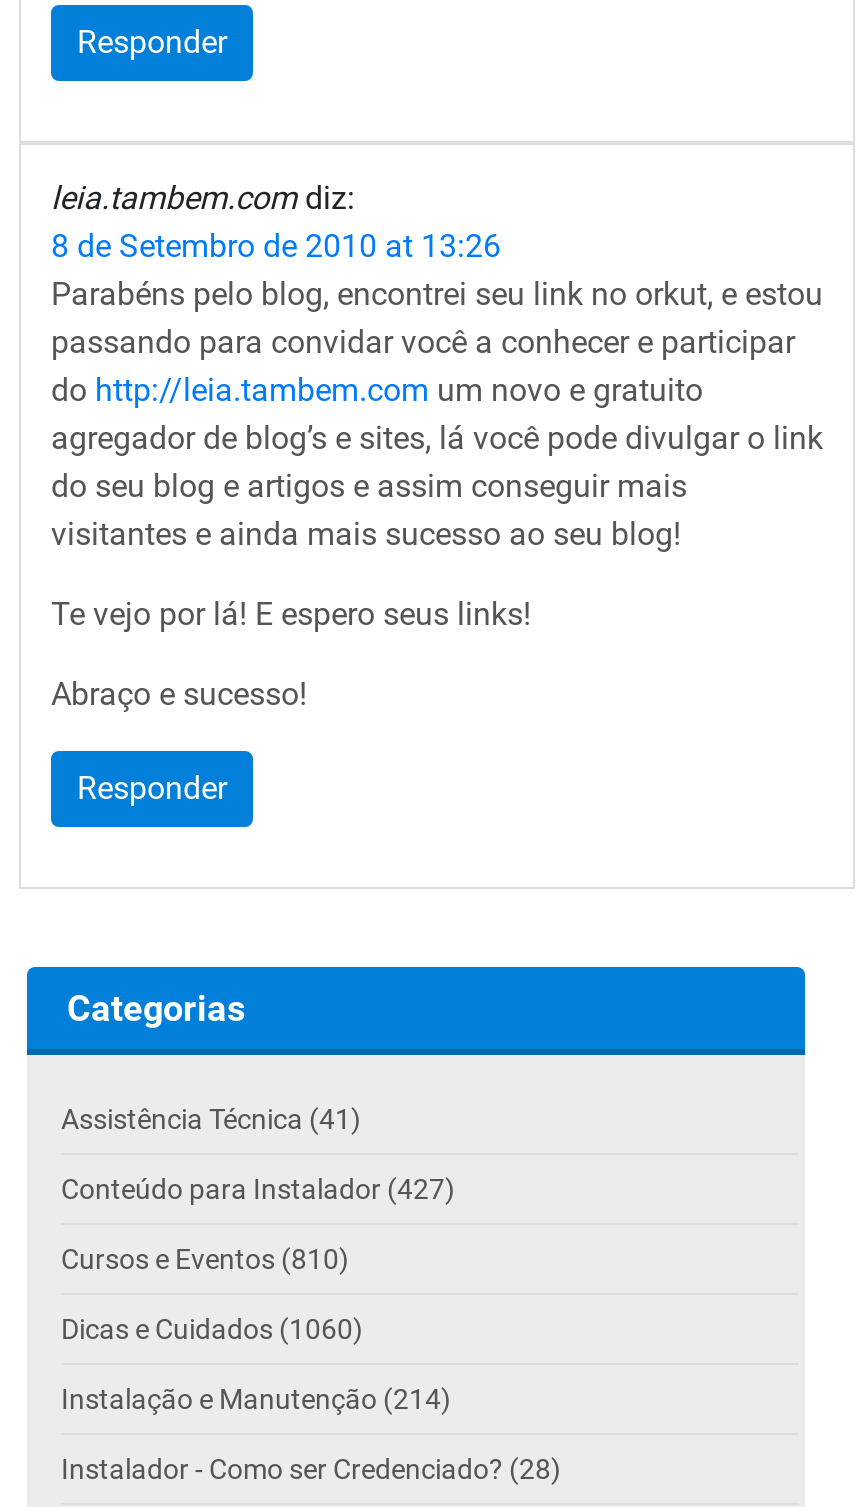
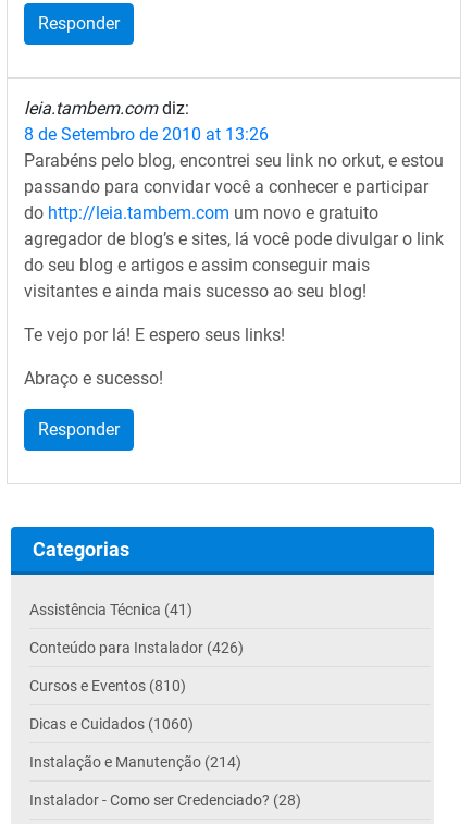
- Conteúdo para Instalador (427)
+ Conteúdo para Instalador (426)
